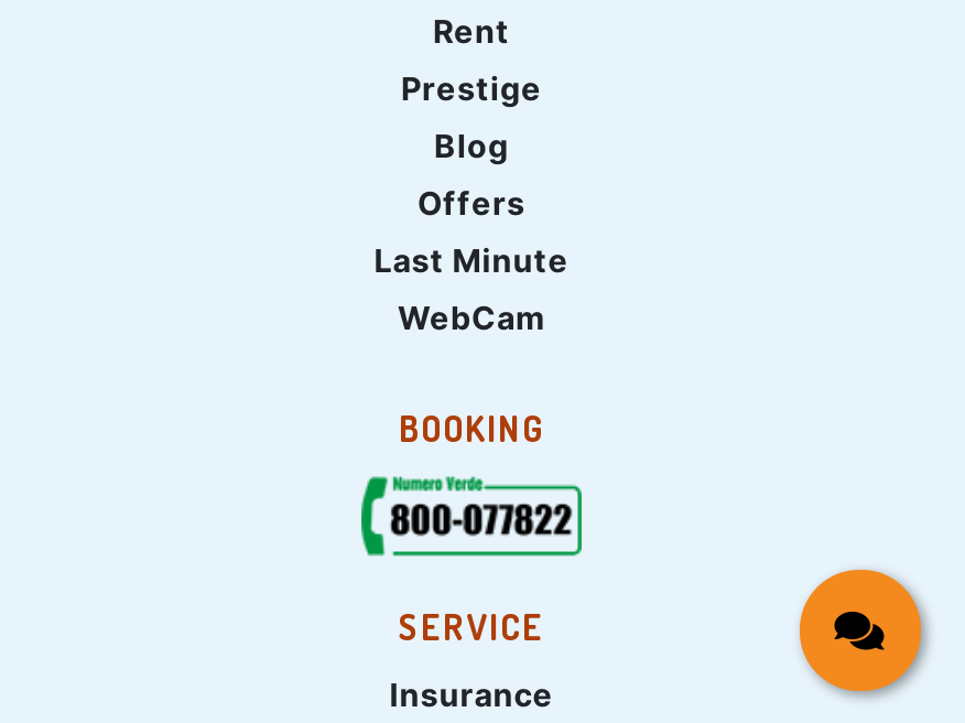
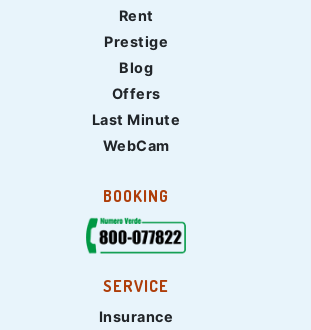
- [image]
